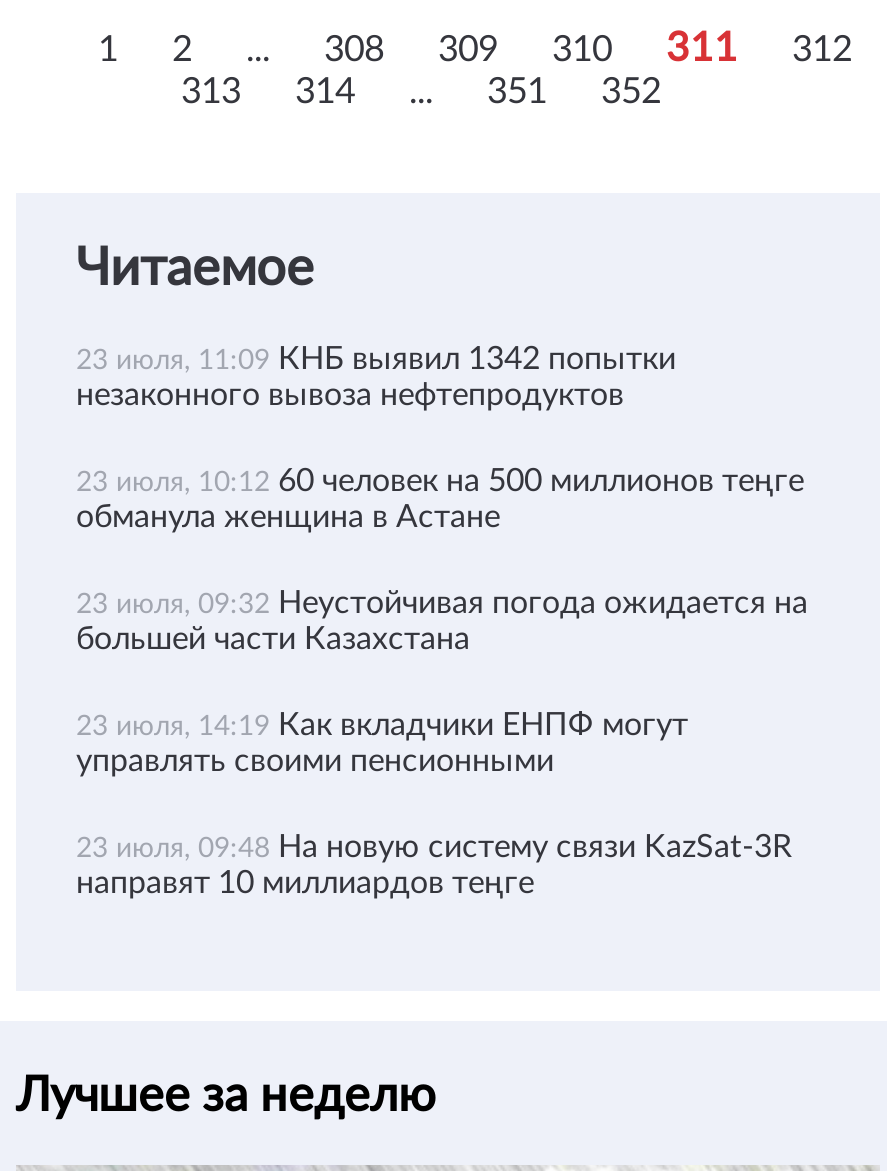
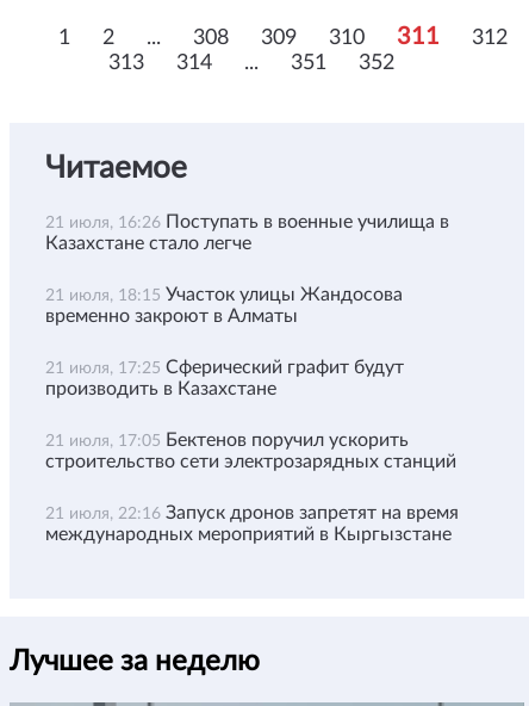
- 23 июля, 11:09 КНБ выявил 1342 попытки
- незаконного вывоза нефтепродуктов
+ 21 июля, 16:26 Поступать в военные училища в
+ Казахстане стало легче

- 23 июля, 10:12 60 человек на 500 миллионов теңге
- обманула женщина в Астане
+ 21 июля, 18:15 Участок улицы Жандосова
+ временно закроют в Алматы

- 23 июля, 09:32 Неустойчивая погода ожидается на
- большей части Казахстана
+ 21 июля, 17:25 Сферический графит будут
+ производить в Казахстане

- 23 июля, 14:19 Как вкладчики ЕНПФ могут
- управлять своими пенсионными
+ 21 июля, 17:05 Бектенов поручил ускорить
+ строительство сети электрозарядных станций

- 23 июля, 09:48 На новую систему связи KazSat-3R
- направят 10 миллиардов теңге
+ 21 июля, 22:16 Запуск дронов запретят на время
+ международных мероприятий в Кыргызстане
